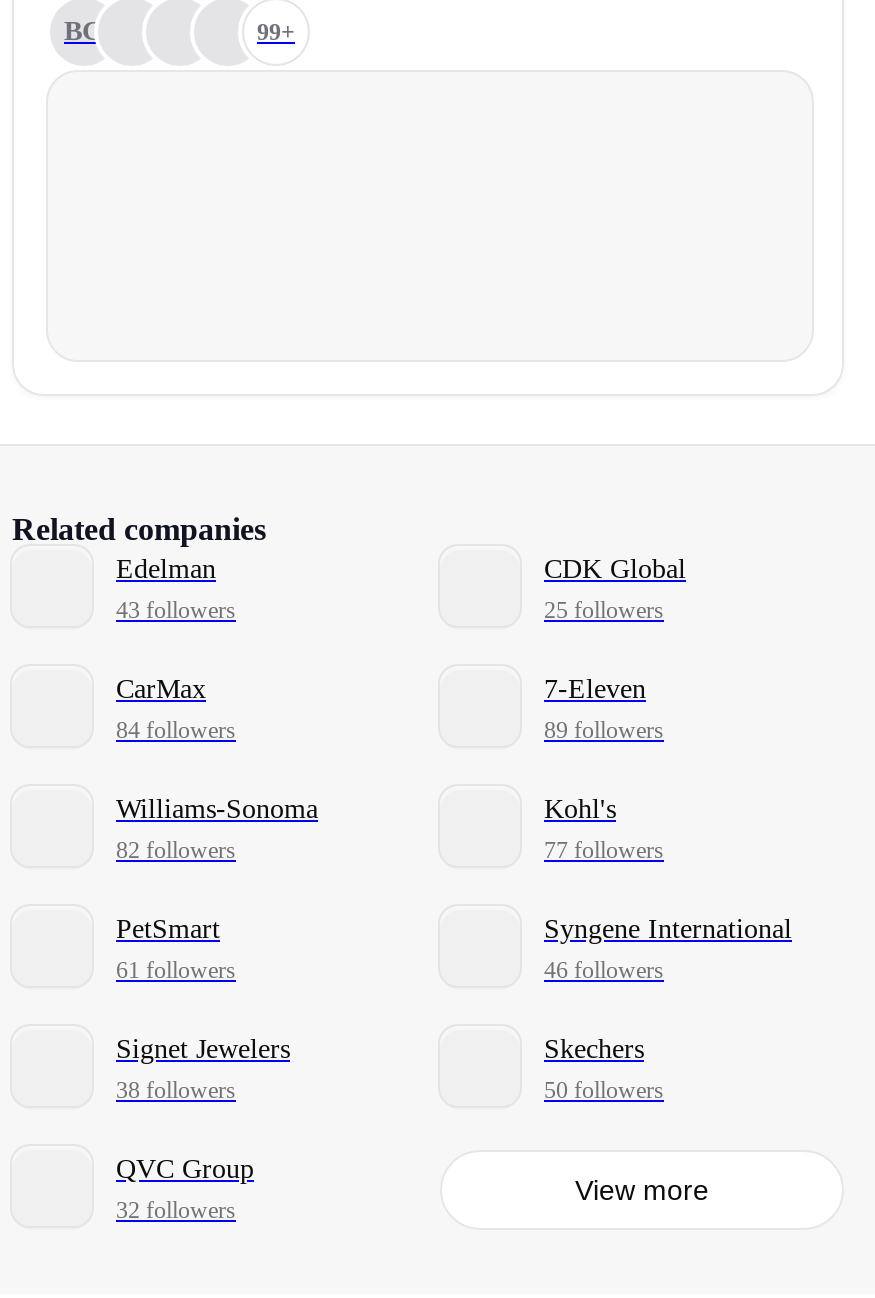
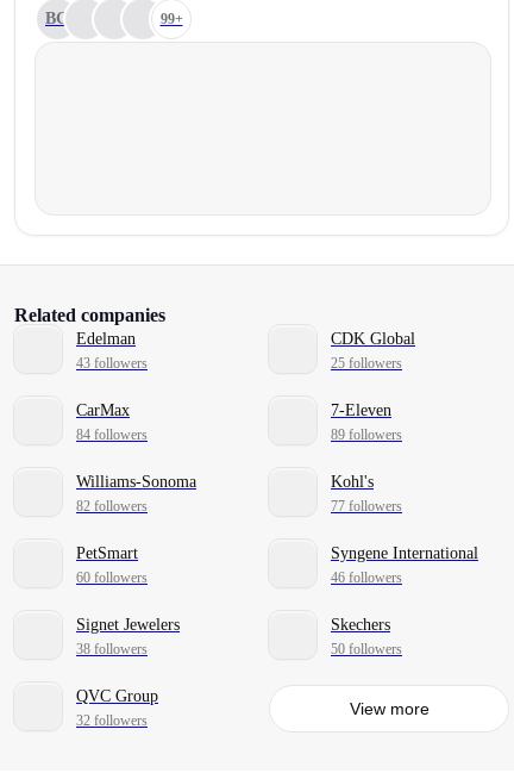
- 61 followers
+ 60 followers
